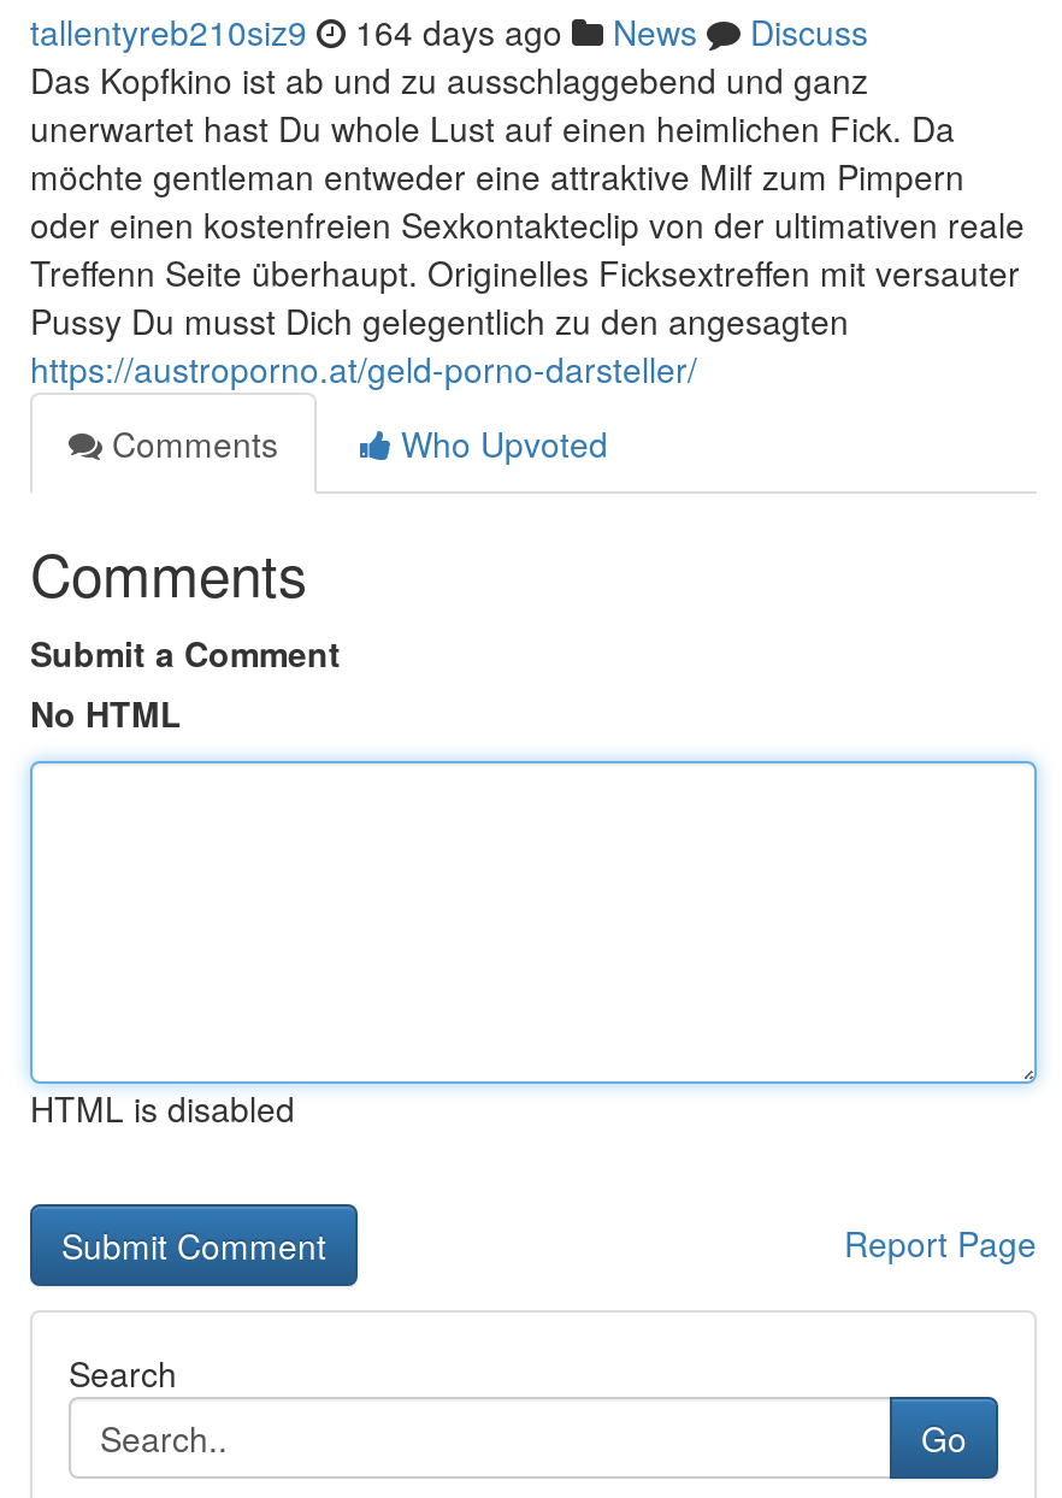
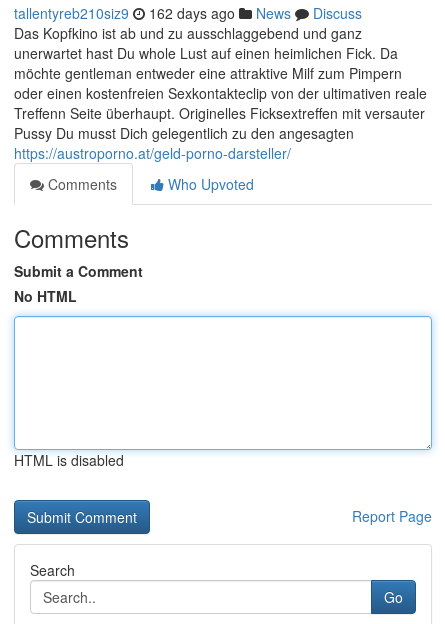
- tallentyreb210siz9 164 days ago News Discuss
+ tallentyreb210siz9 162 days ago News Discuss
